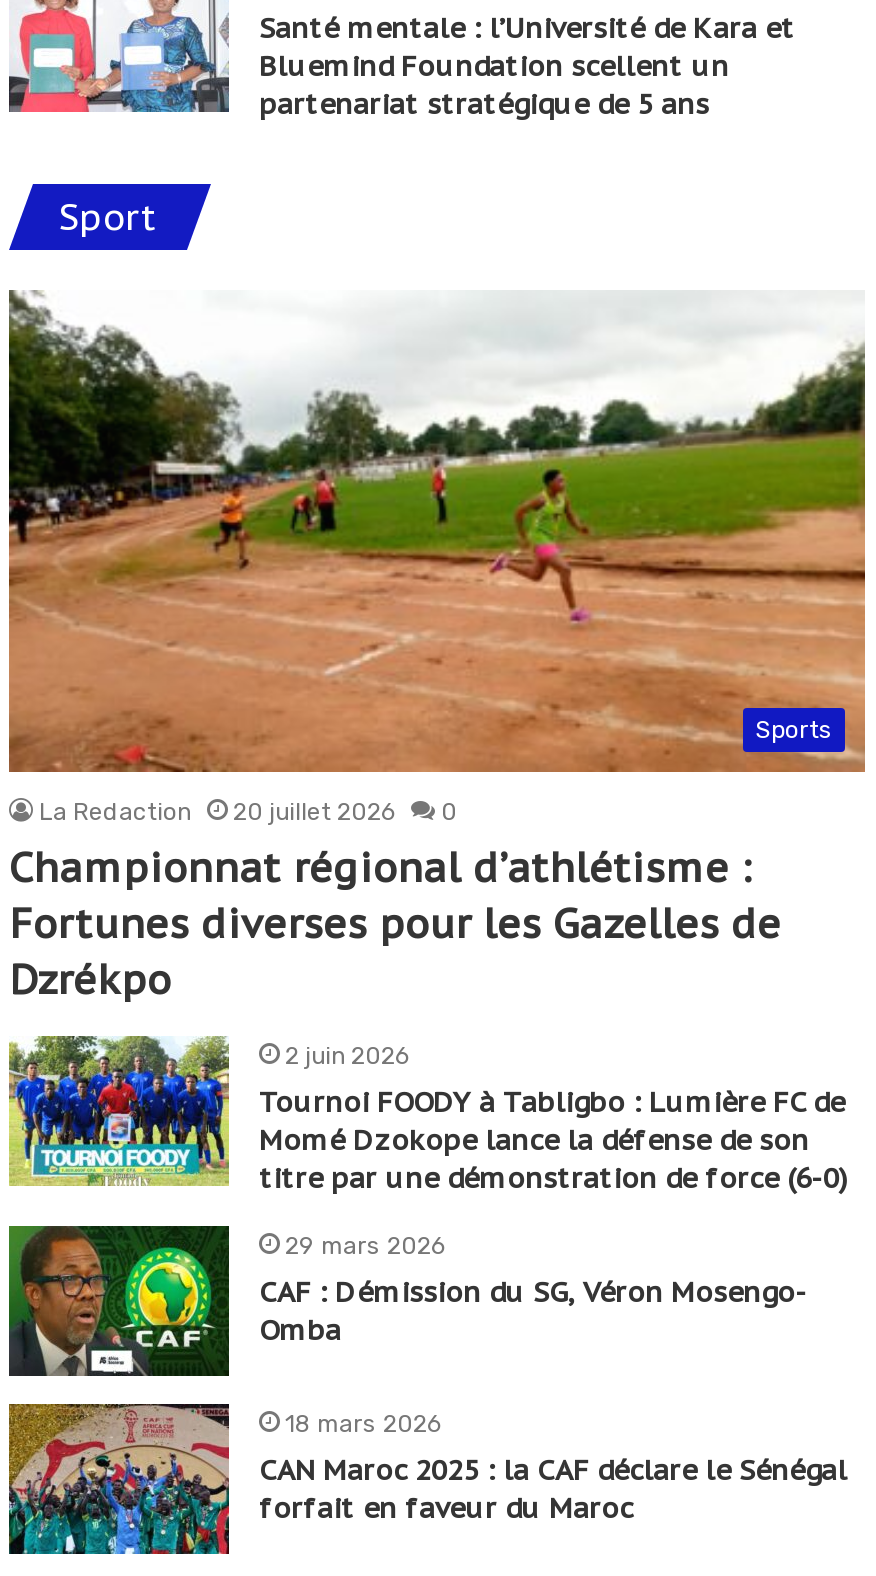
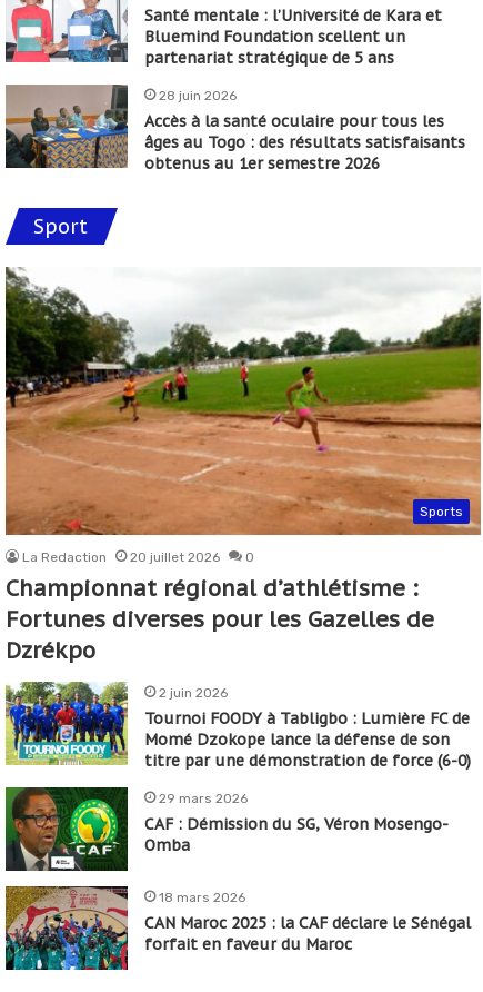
+ [image]
+ 28 juin 2026
+ Accès à la santé oculaire pour tous les
+ âges au Togo : des résultats satisfaisants
+ obtenus au 1er semestre 2026
